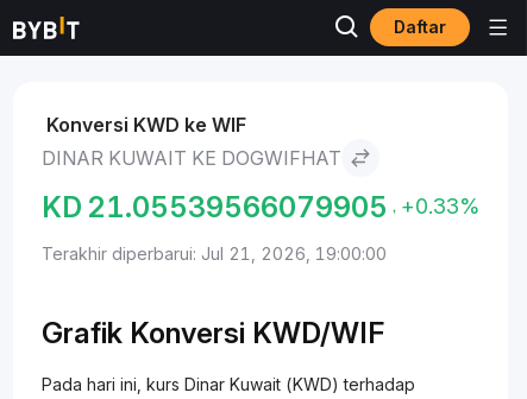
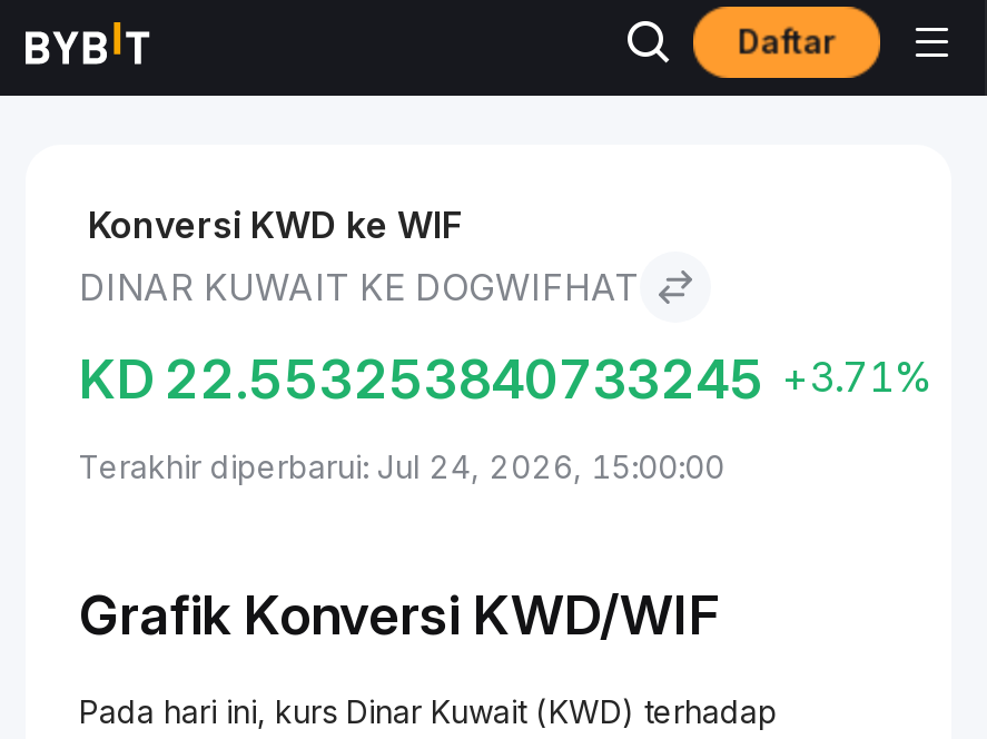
- KD 21.05539566079905 +0.33%
+ KD 22.553253840733245 +3.71%

- Terakhir diperbarui: Jul 21, 2026, 19:00:00
+ Terakhir diperbarui: Jul 24, 2026, 15:00:00
